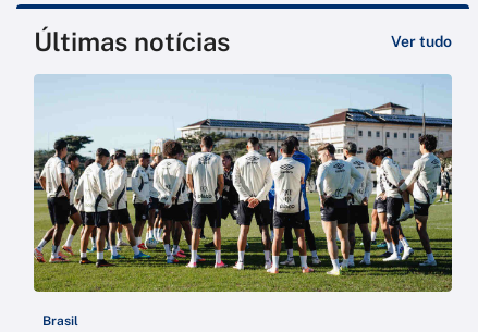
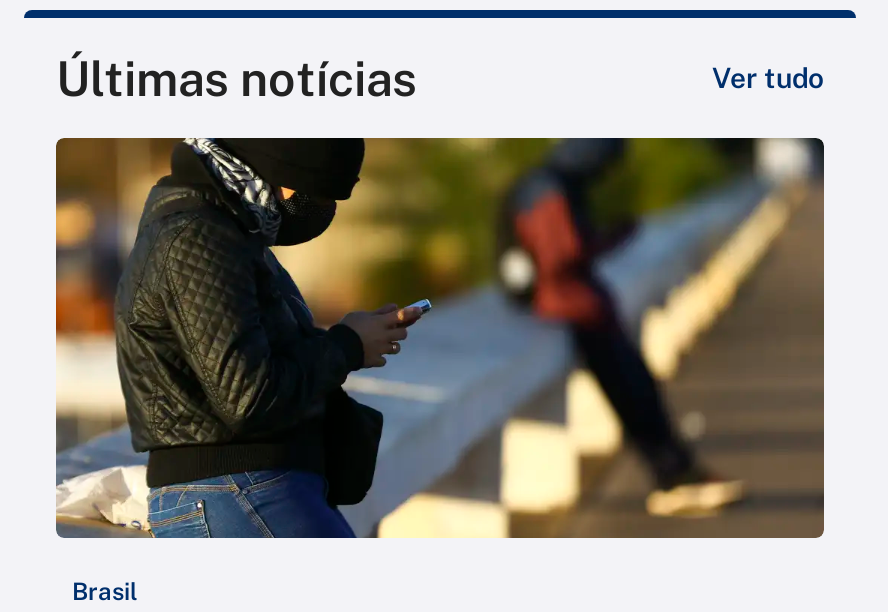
- [image]
+ [image]
